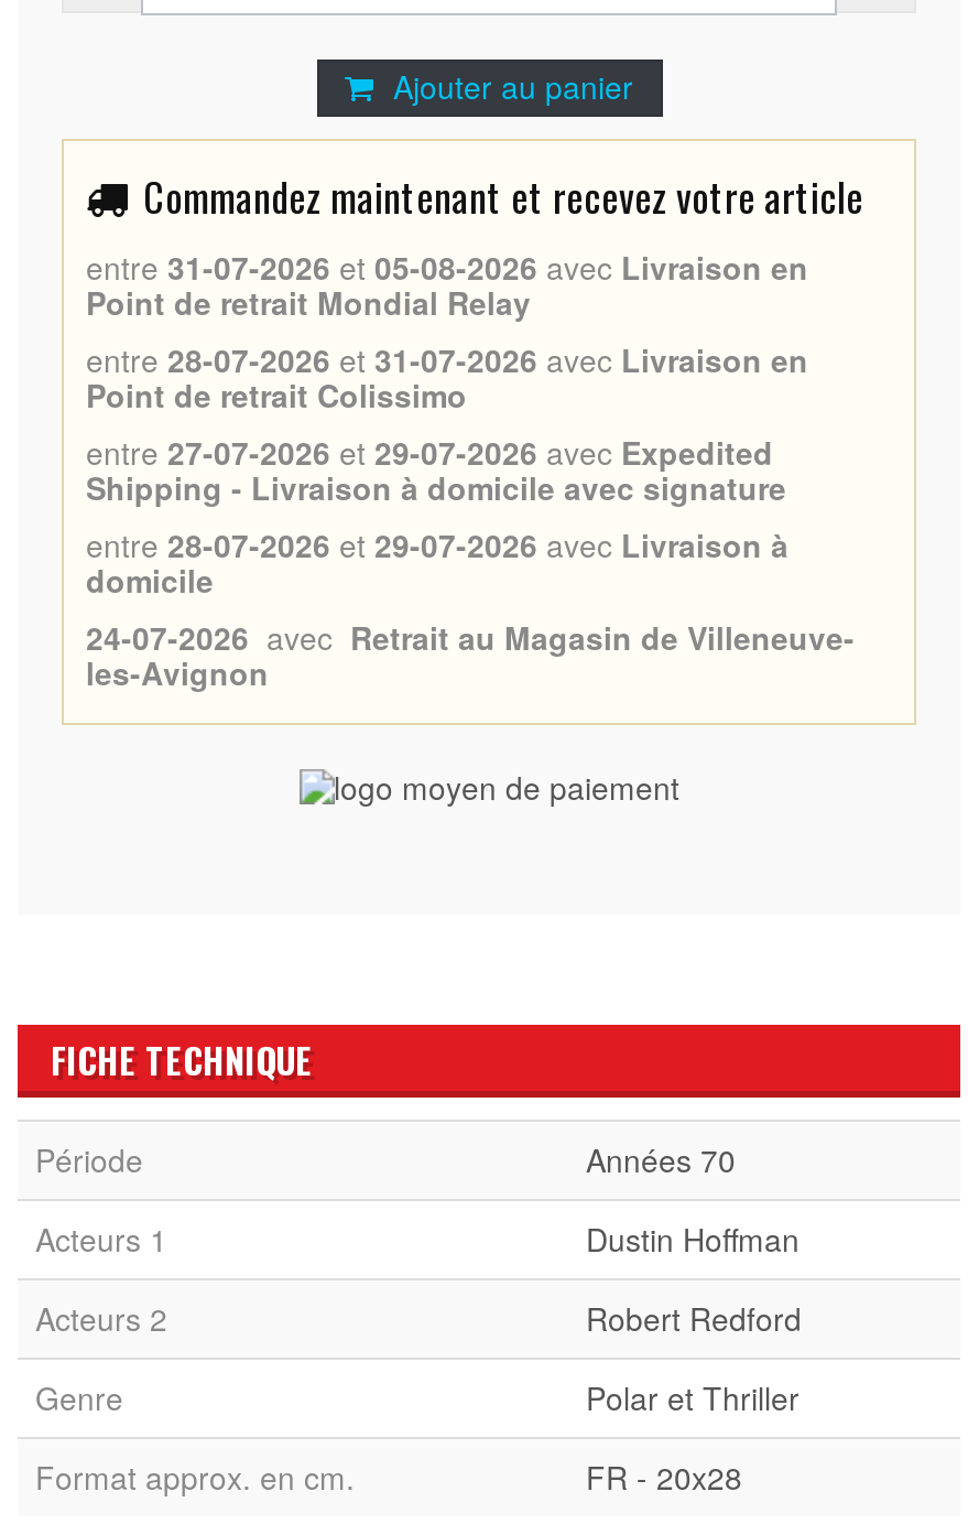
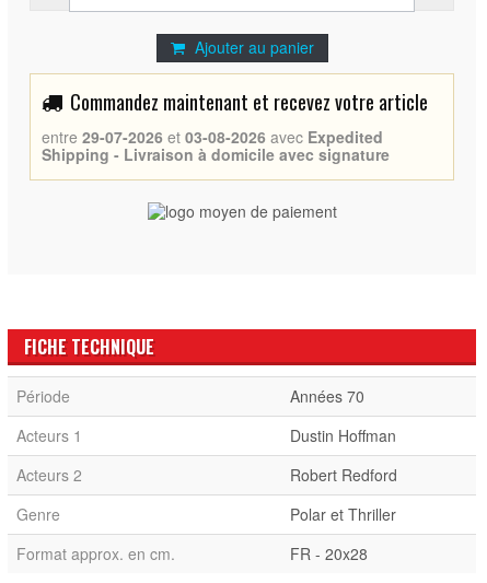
- entre 31-07-2026 et 05-08-2026 avec Livraison en
- Point de retrait Mondial Relay
- entre 28-07-2026 et 31-07-2026 avec Livraison en
- Point de retrait Colissimo
- entre 27-07-2026 et 29-07-2026 avec Expedited
+ entre 29-07-2026 et 03-08-2026 avec Expedited

- entre 28-07-2026 et 29-07-2026 avec Livraison à
- domicile
- 24-07-2026 avec Retrait au Magasin de Villeneuve-
- les-Avignon
